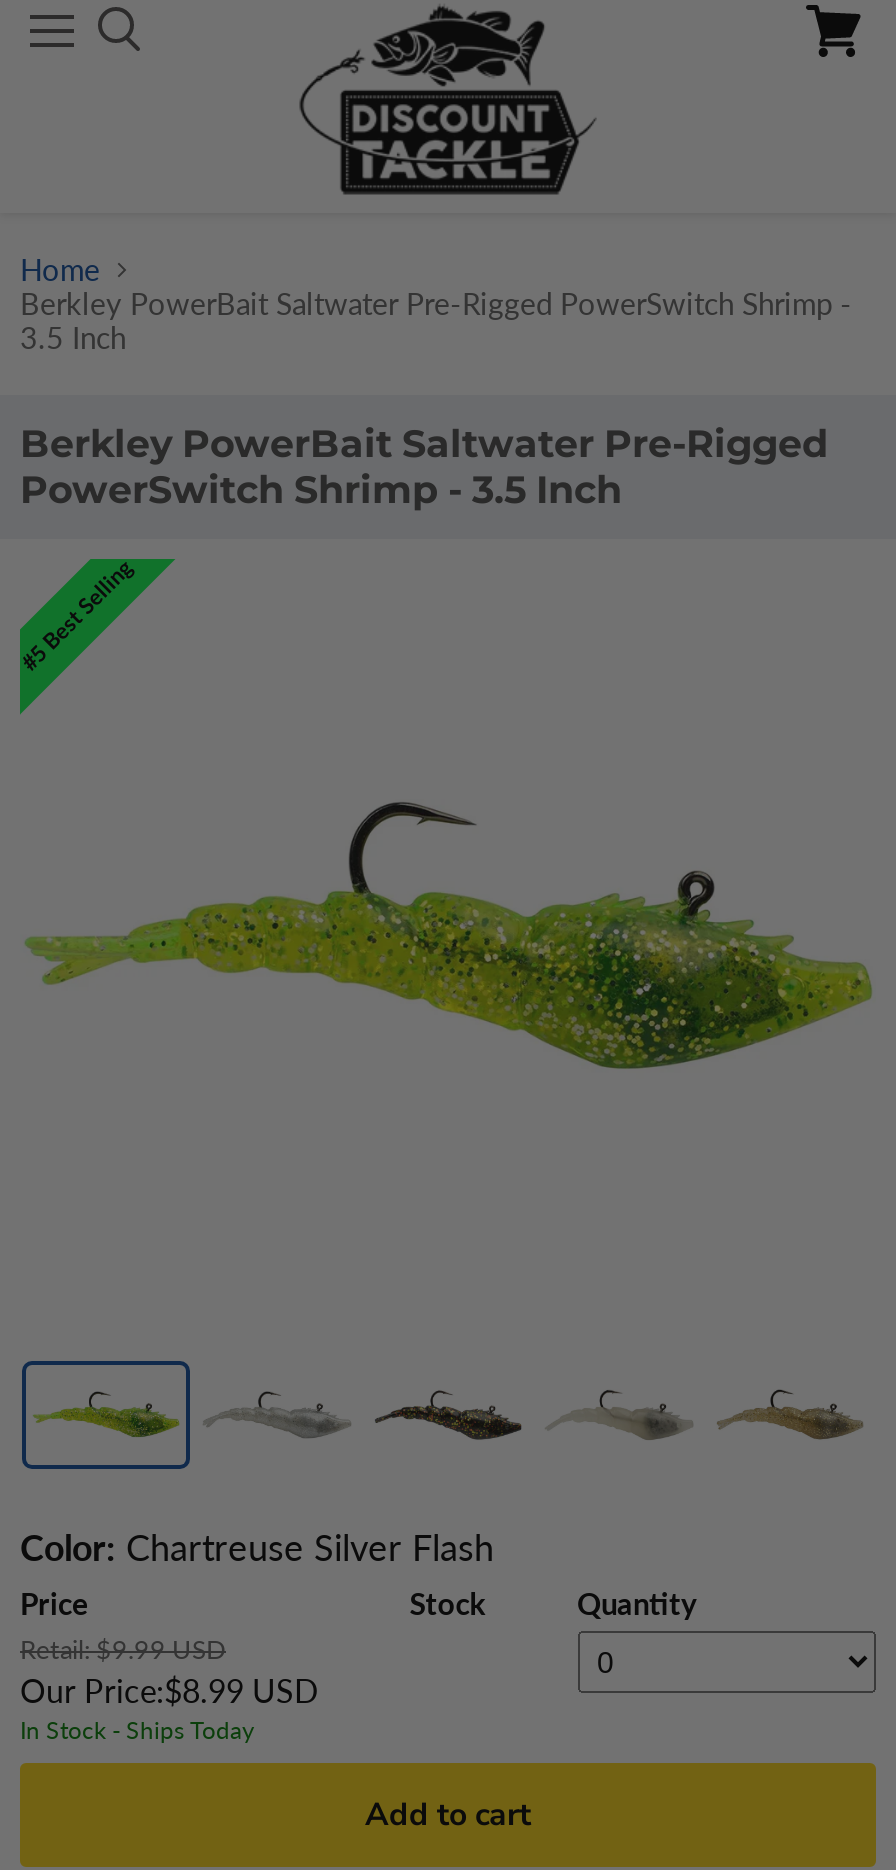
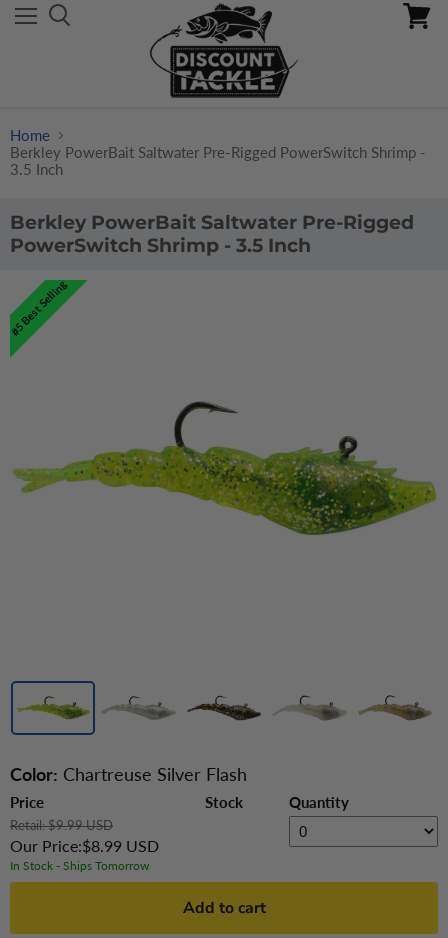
- In Stock - Ships Today
+ In Stock - Ships Tomorrow
